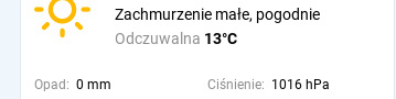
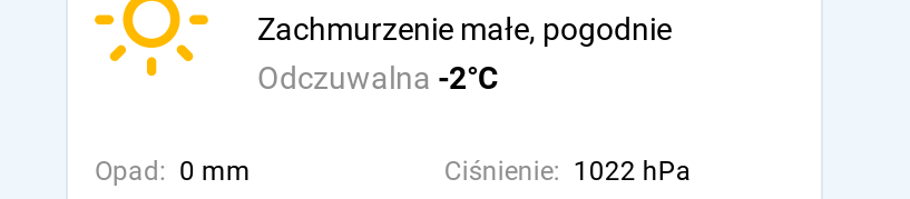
- Odczuwalna 13°C
+ Odczuwalna -2°C

- Ciśnienie: 1016 hPa
+ Ciśnienie: 1022 hPa
